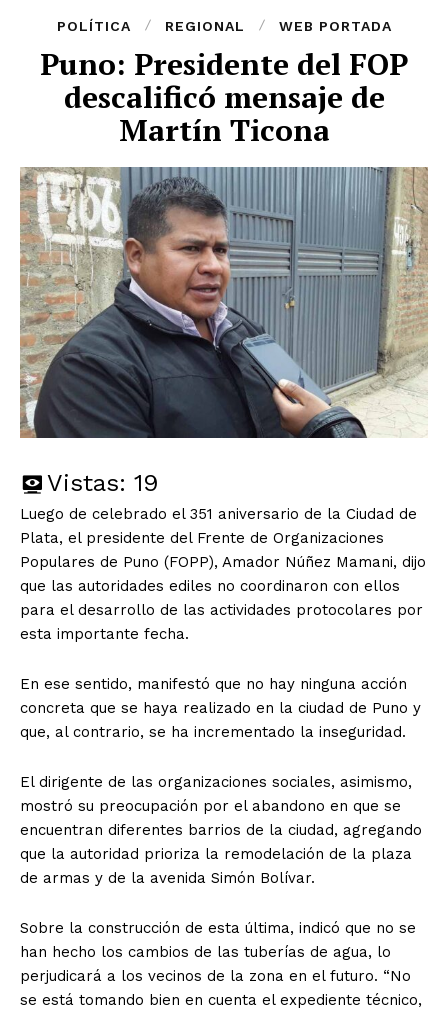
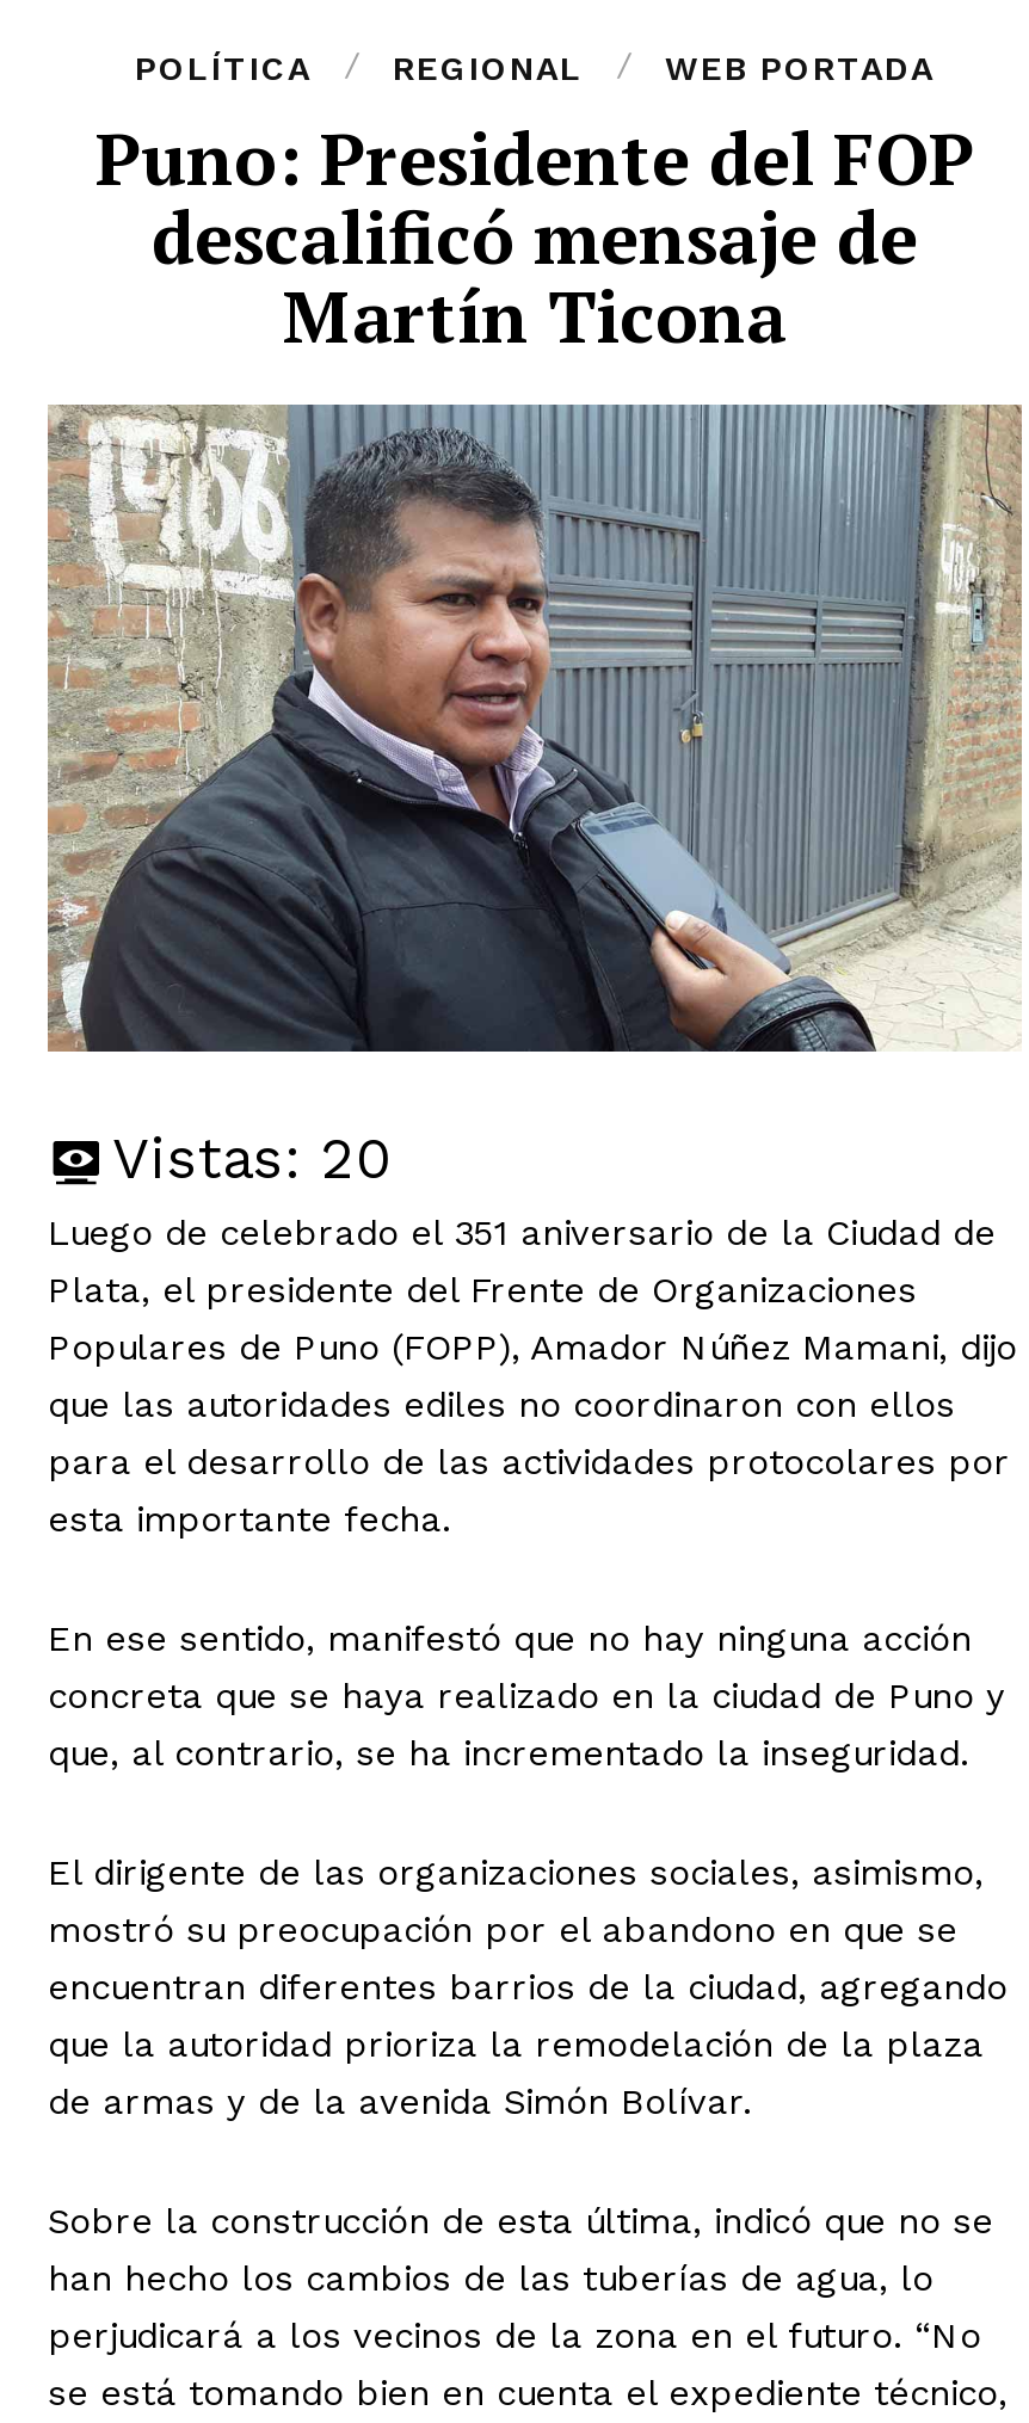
- Vistas: 19
+ Vistas: 20
